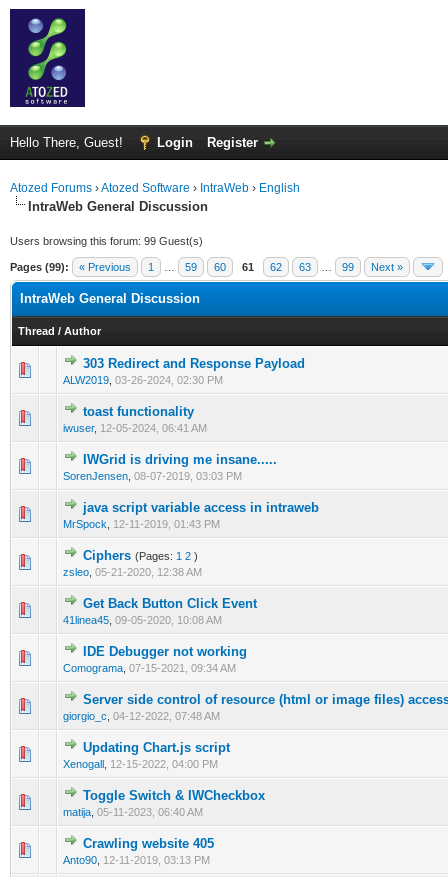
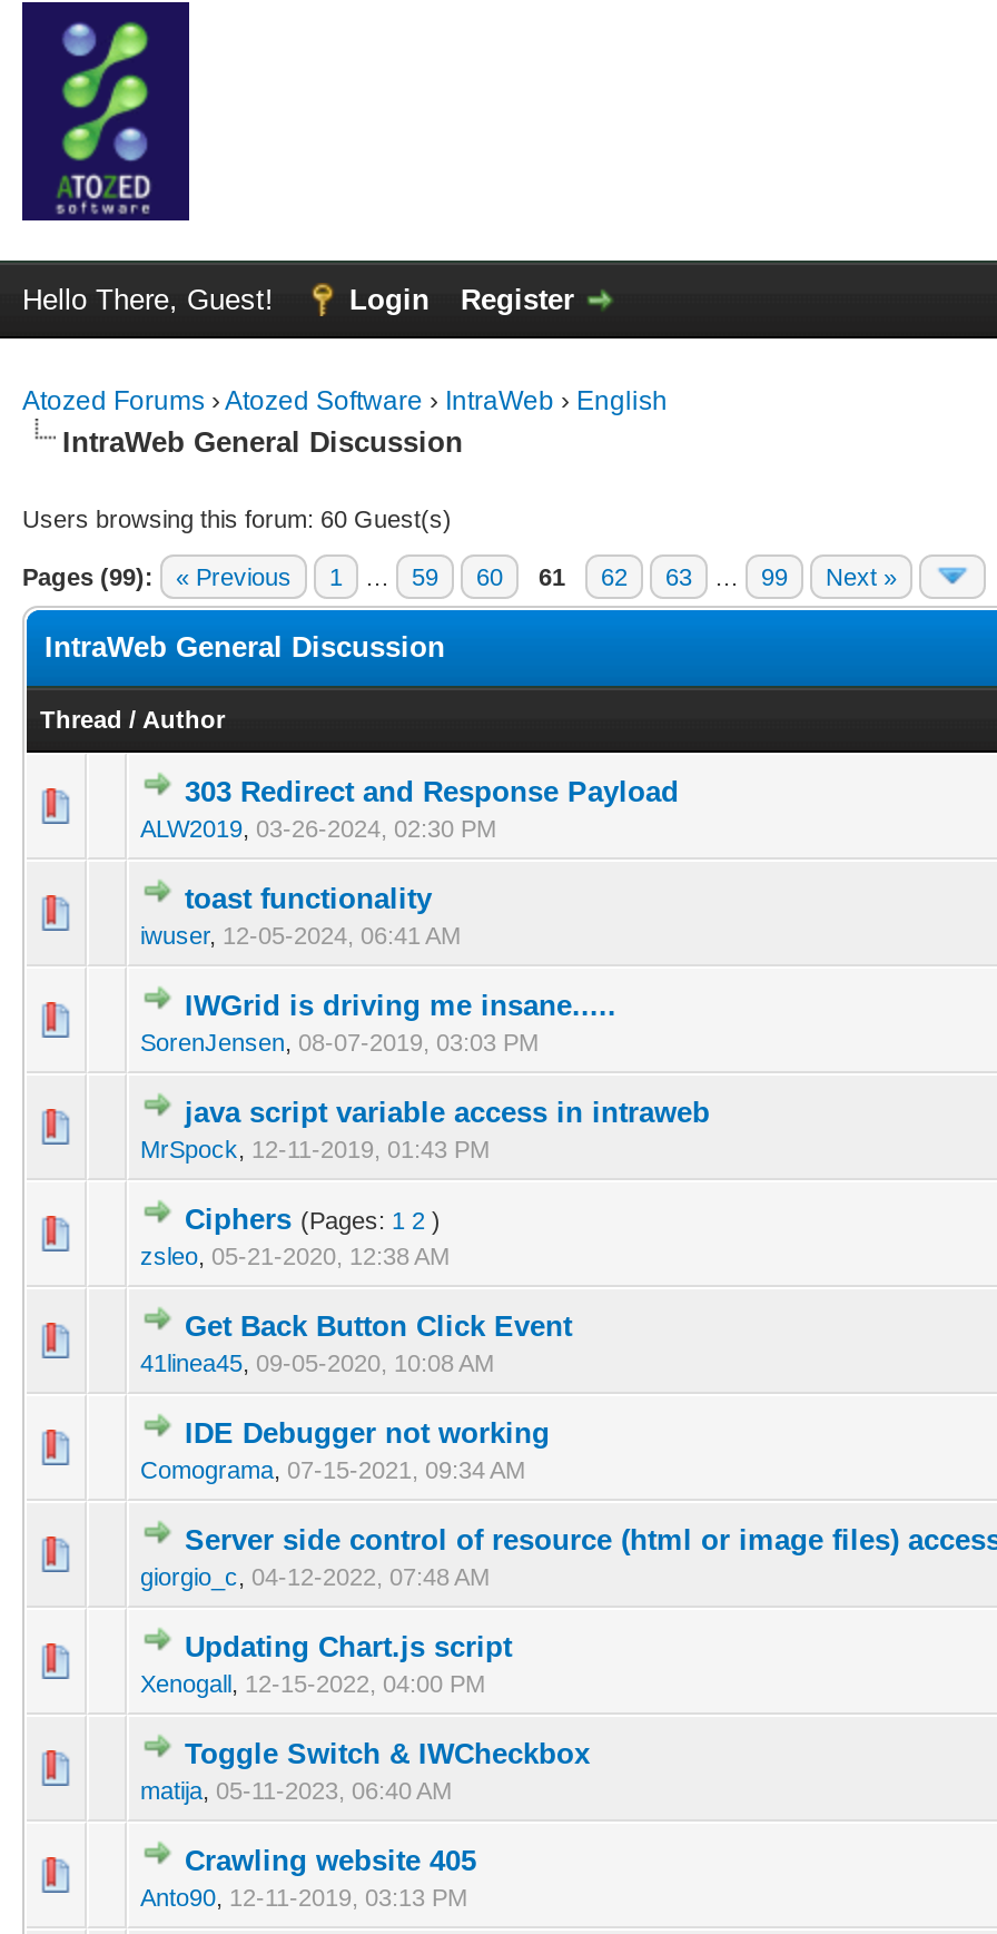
- Users browsing this forum: 99 Guest(s)
+ Users browsing this forum: 60 Guest(s)
